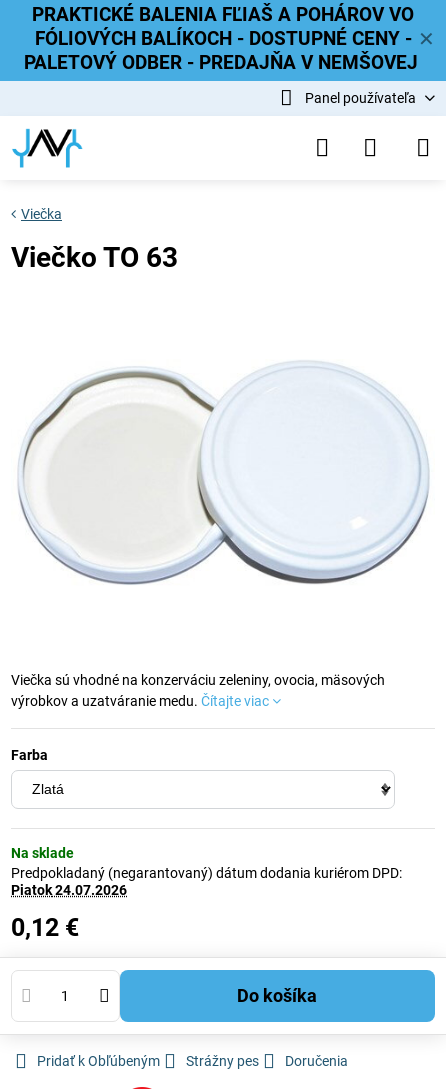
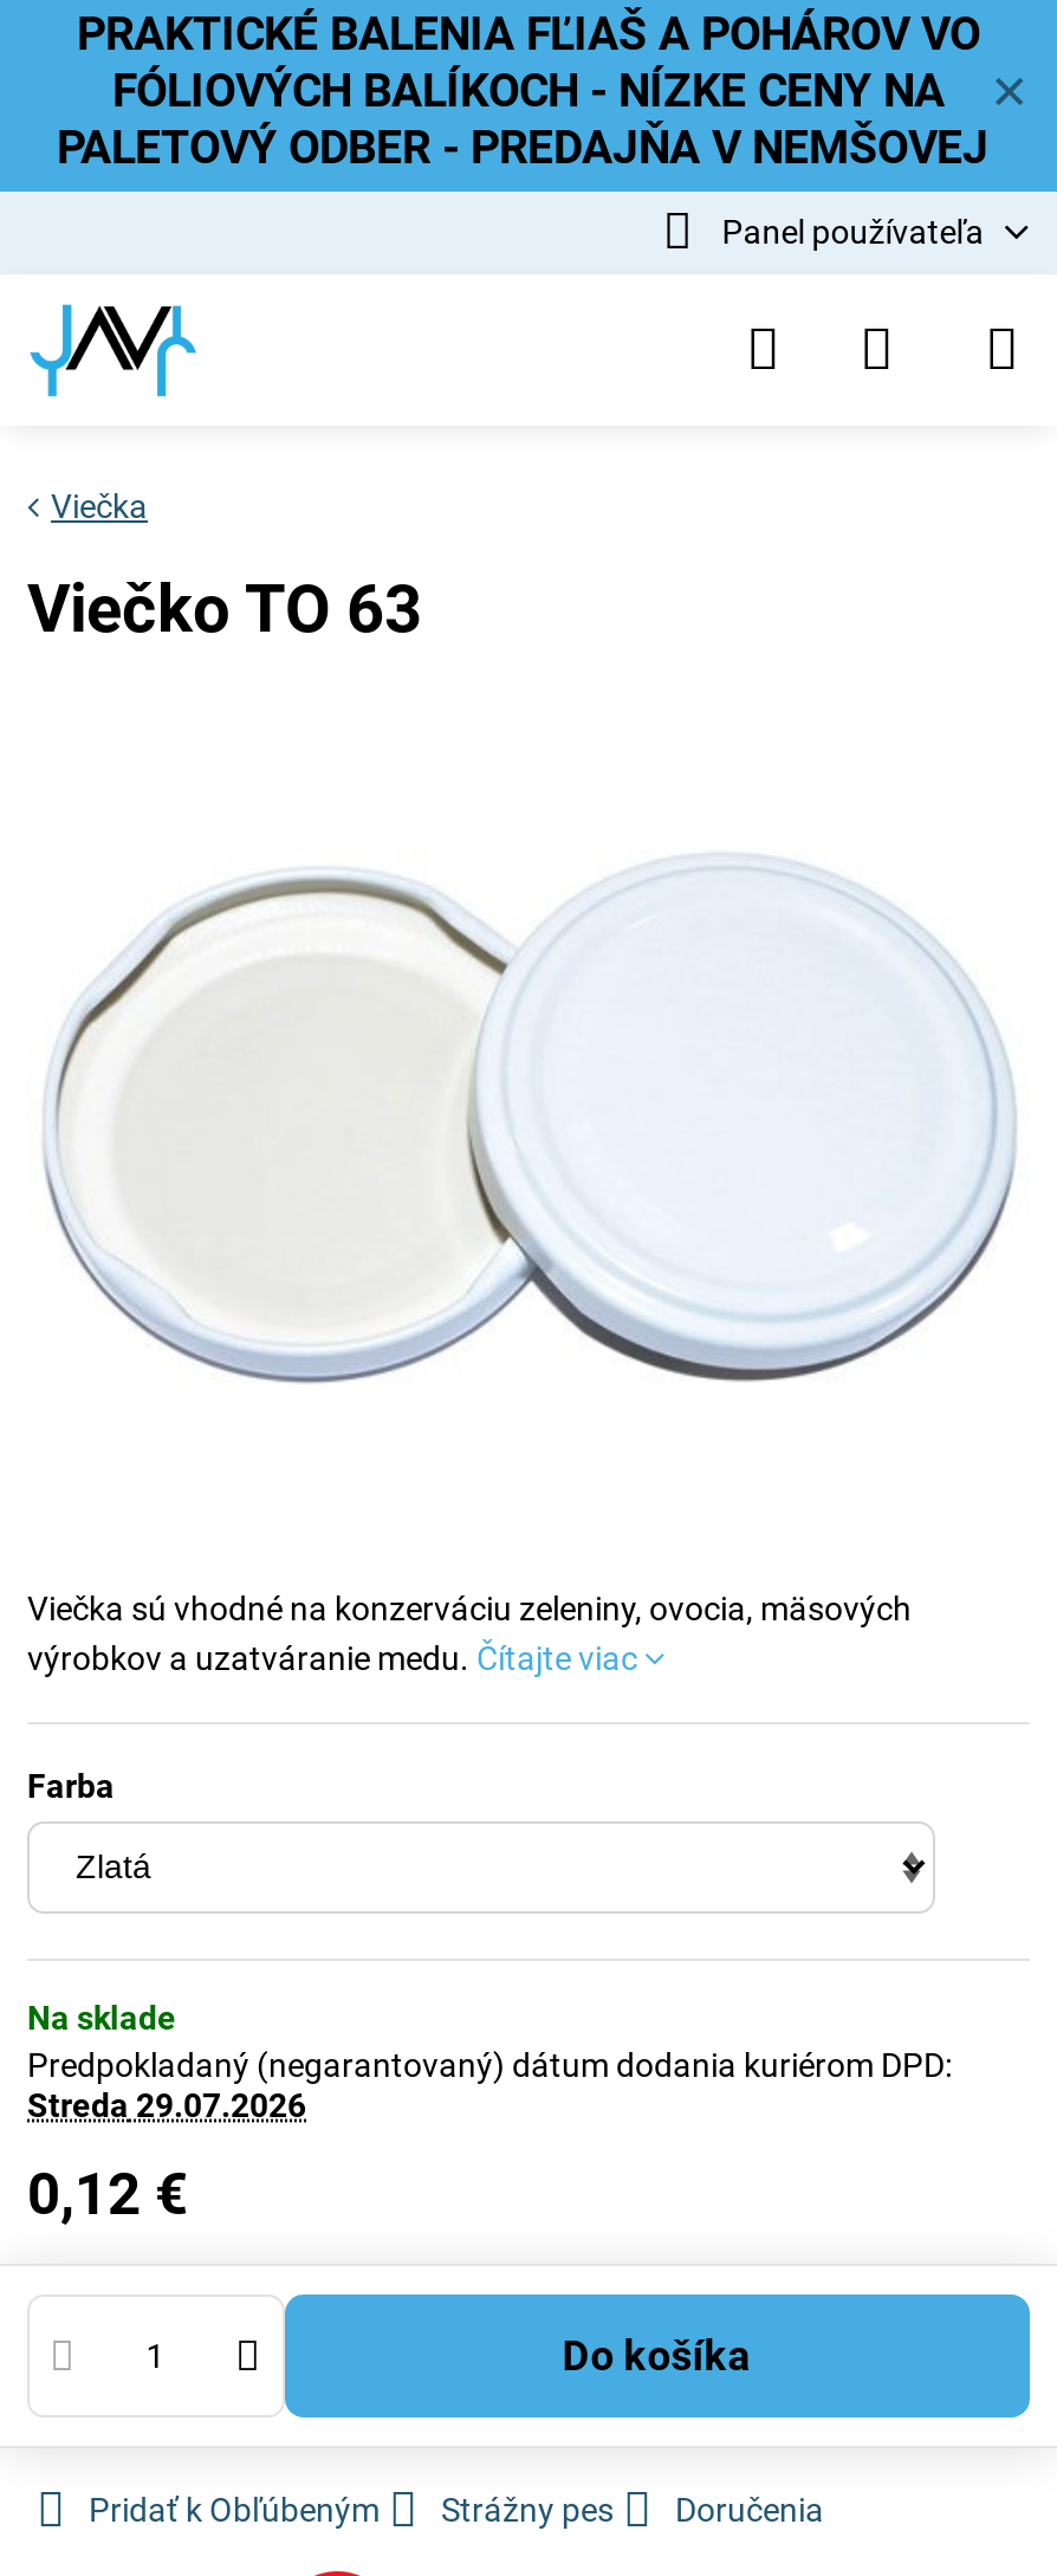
- FÓLIOVÝCH BALÍKOCH - DOSTUPNÉ CENY -
+ FÓLIOVÝCH BALÍKOCH - NÍZKE CENY NA

- Piatok 24.07.2026
+ Streda 29.07.2026
